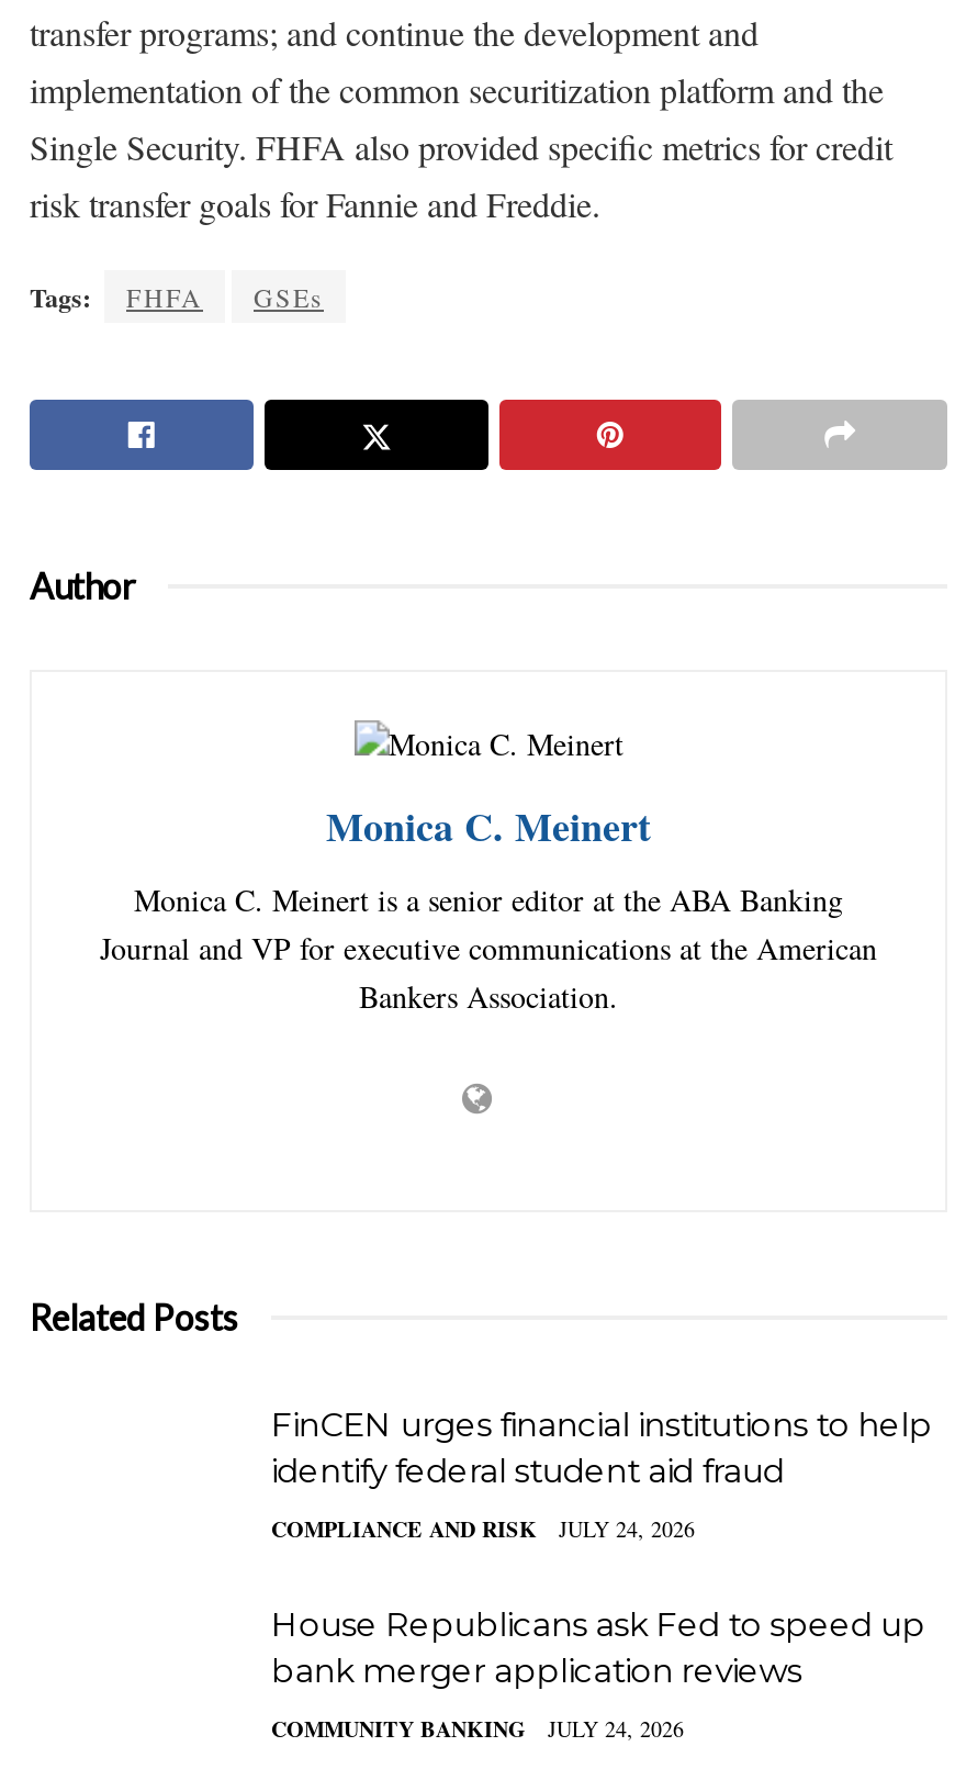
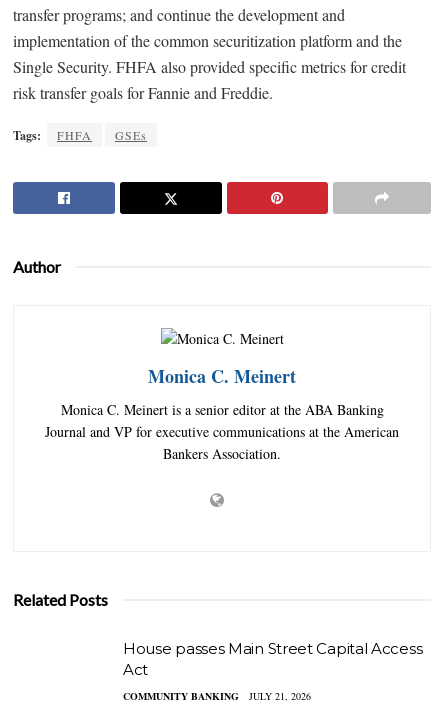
- FinCEN urges financial institutions to help
- identify federal student aid fraud
- COMPLIANCE AND RISK
- JULY 24, 2026
- House Republicans ask Fed to speed up
- bank merger application reviews
+ House passes Main Street Capital Access
+ Act

- COMMUNITY BANKING JULY 24, 2026
+ COMMUNITY BANKING JULY 21, 2026
